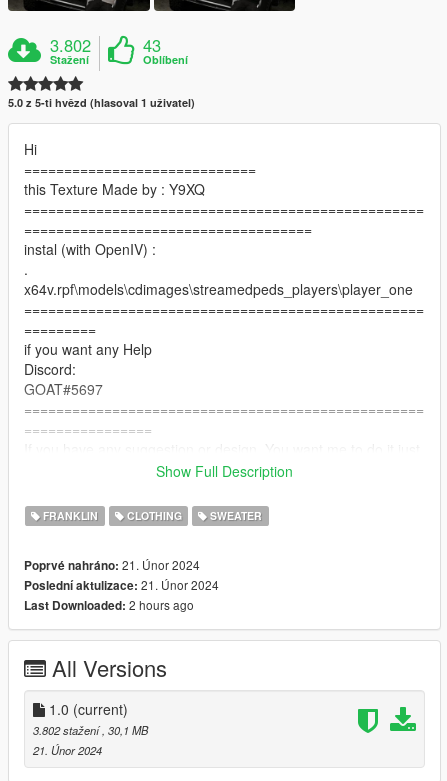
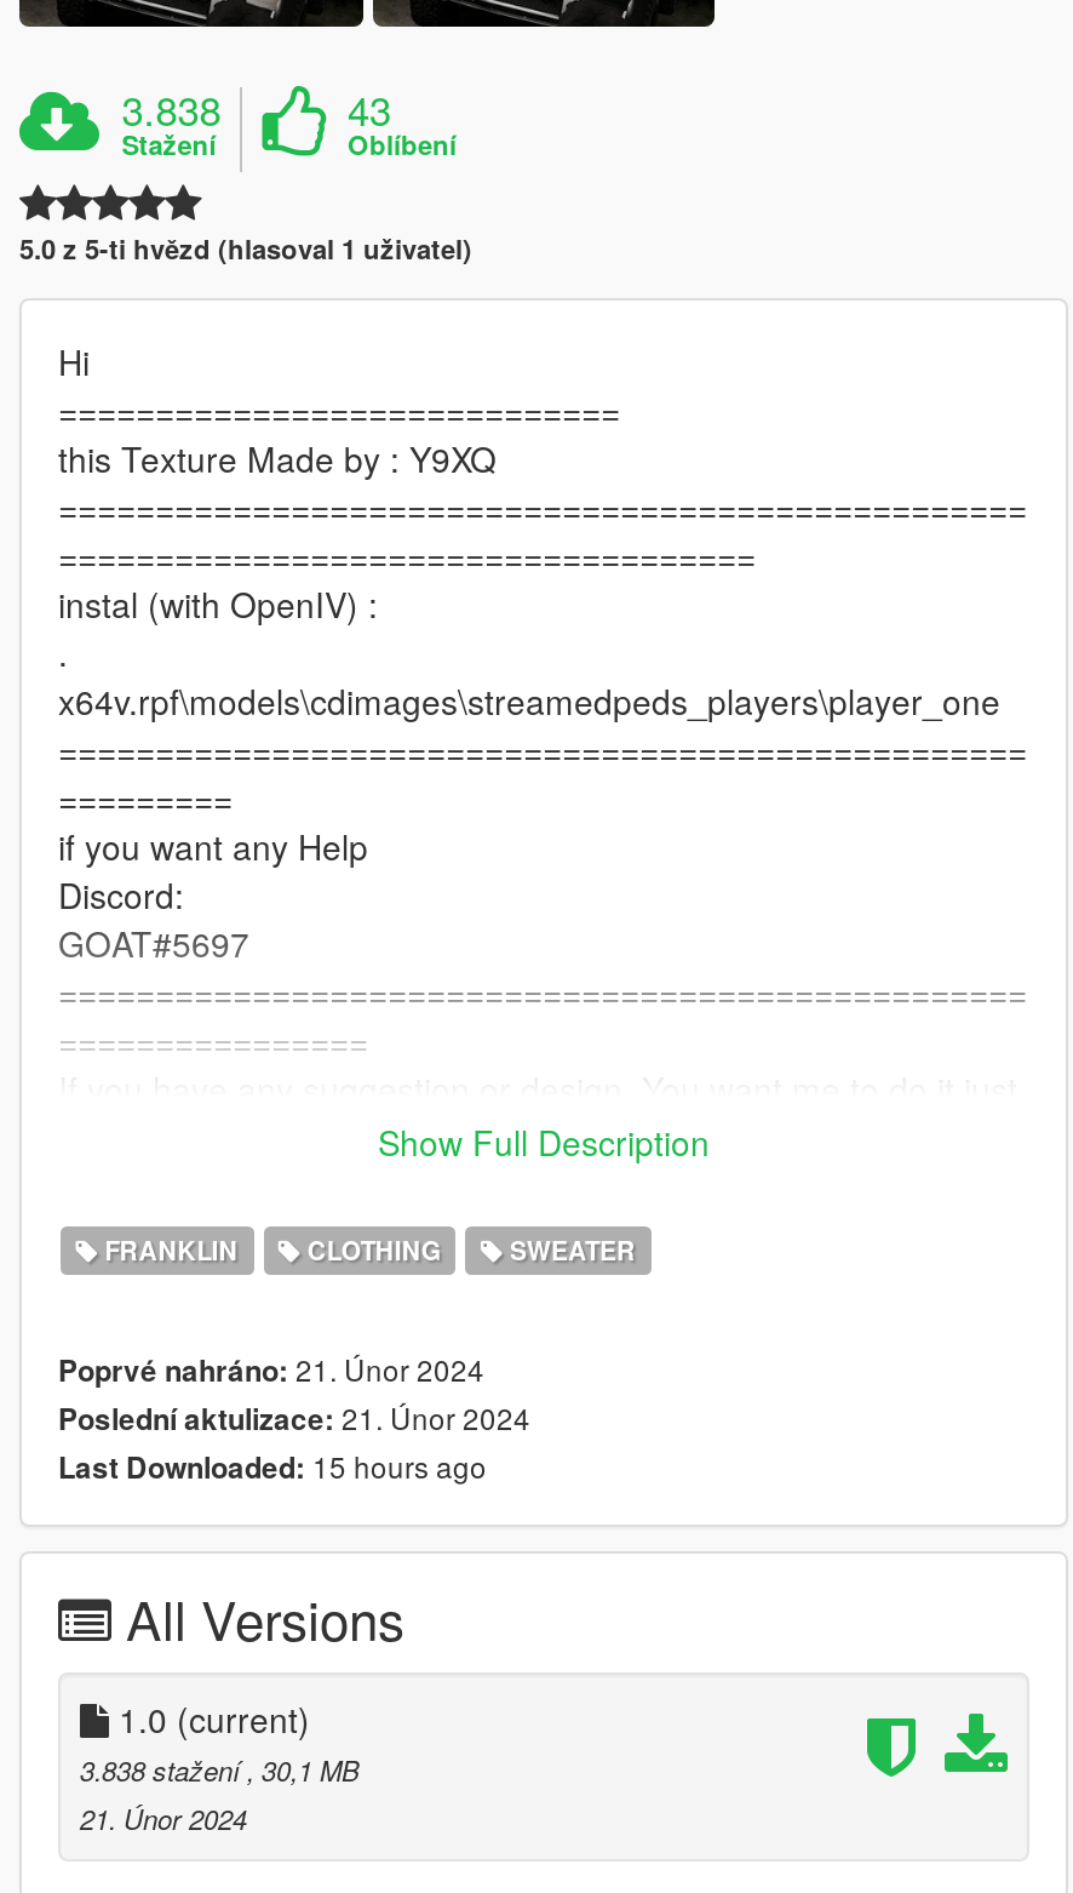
- 3.802
+ 3.838

- Last Downloaded: 2 hours ago
+ Last Downloaded: 15 hours ago

- 3.802 stažení, 30,1 MB
+ 3.838 stažení, 30,1 MB
